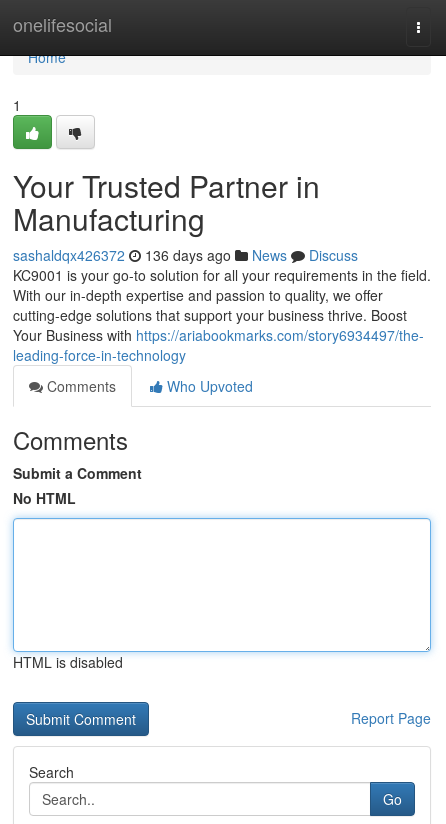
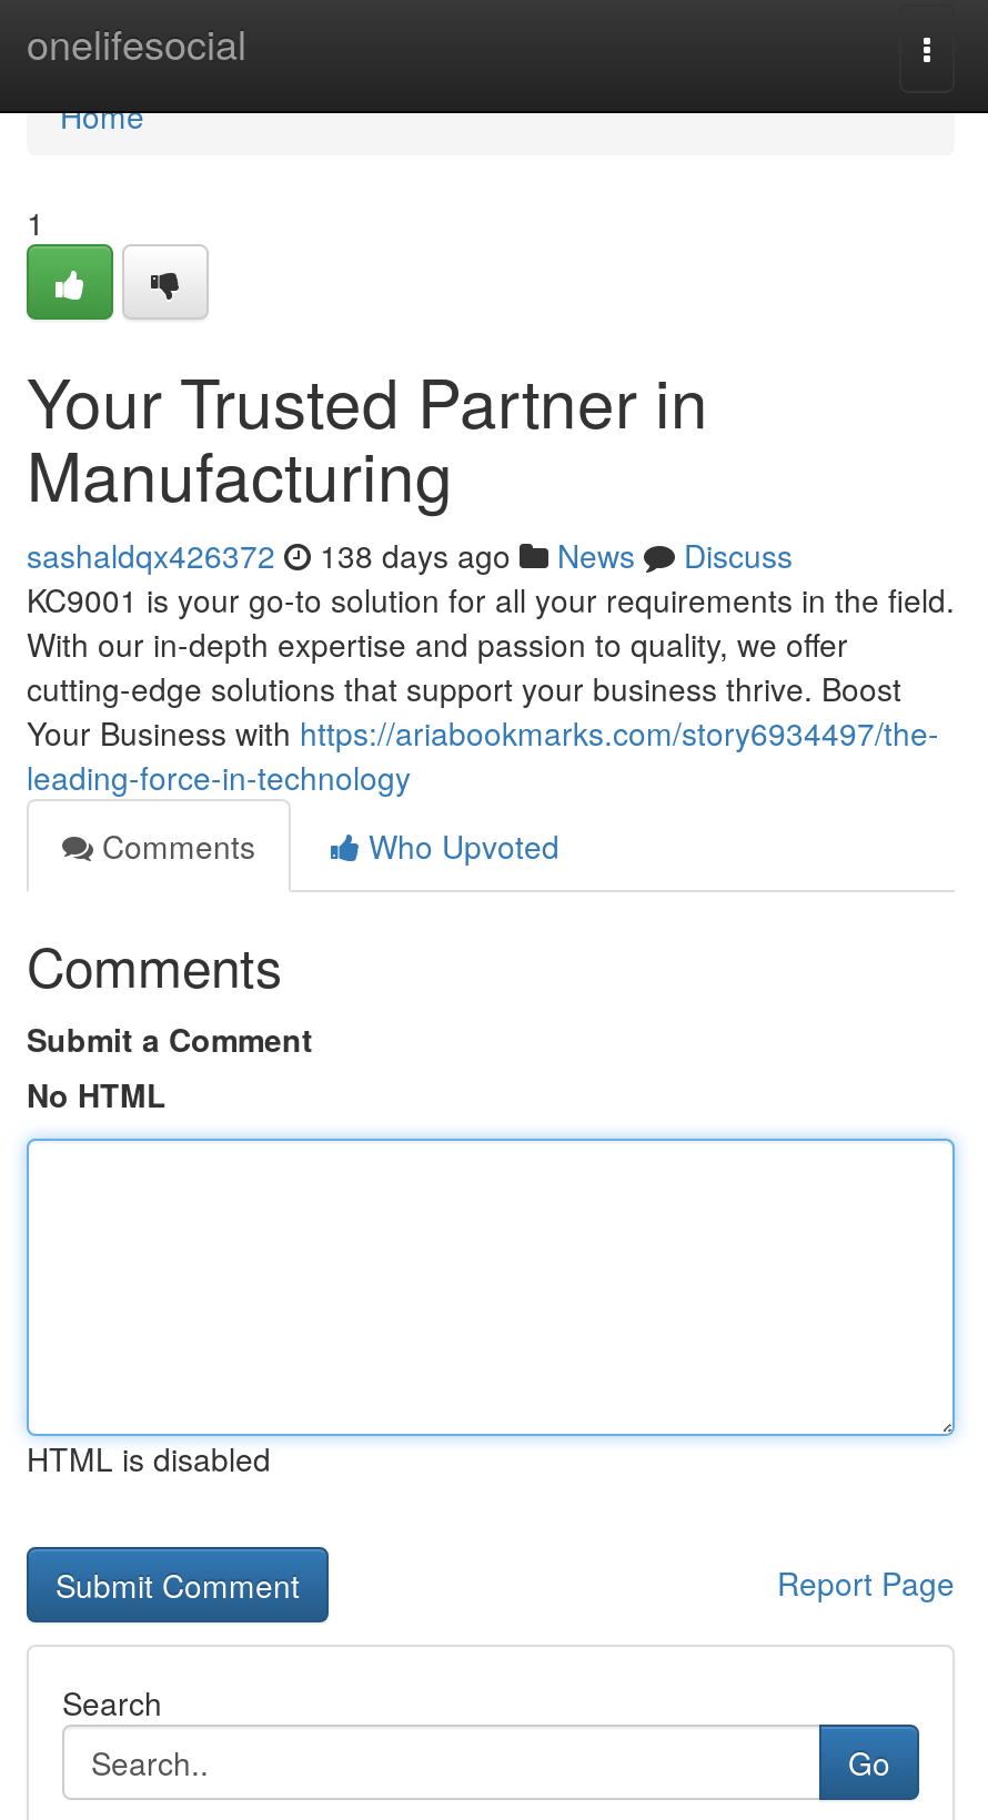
- sashaldqx426372 136 days ago News Discuss
+ sashaldqx426372 138 days ago News Discuss
